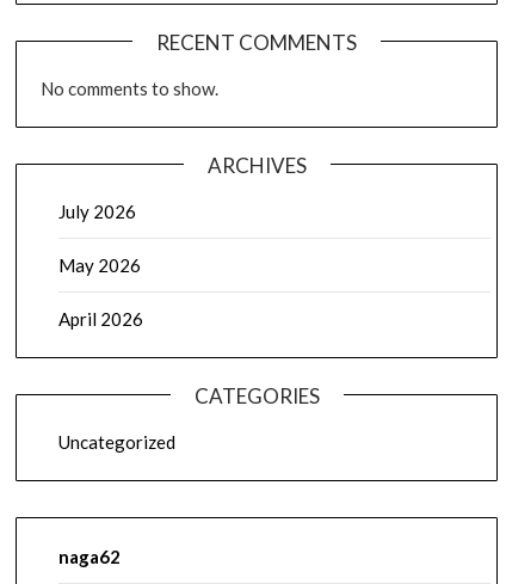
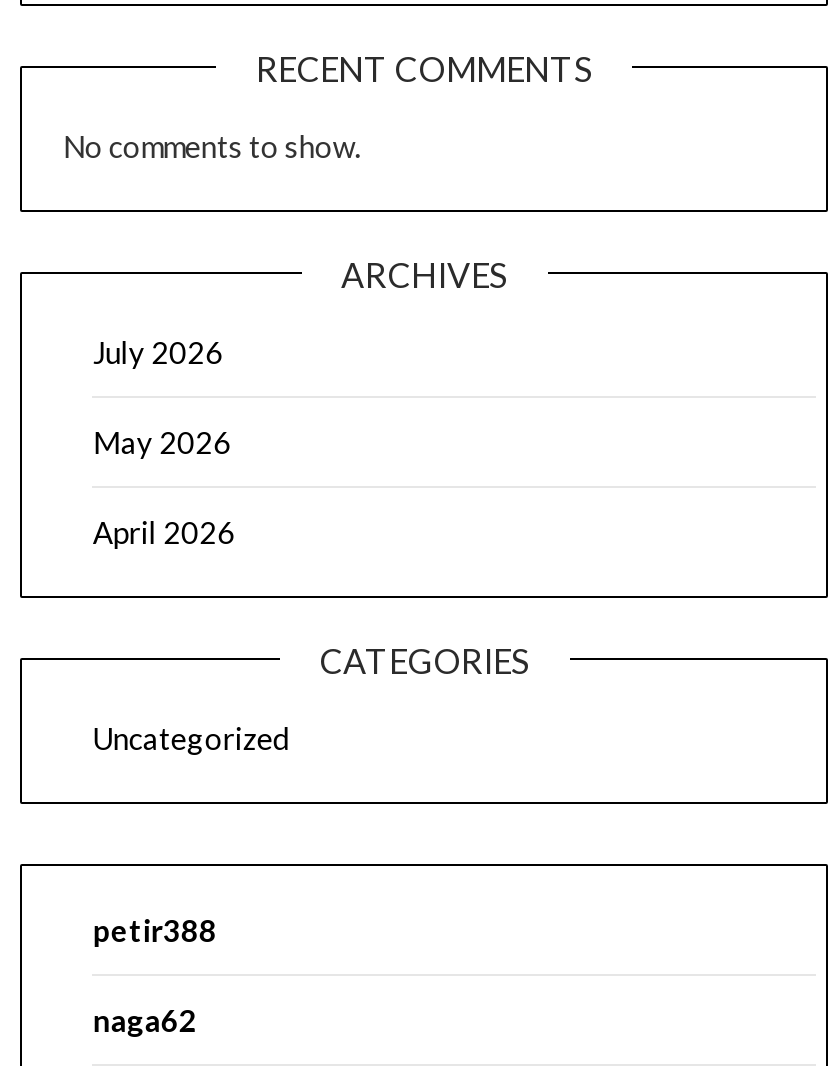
+ petir388
